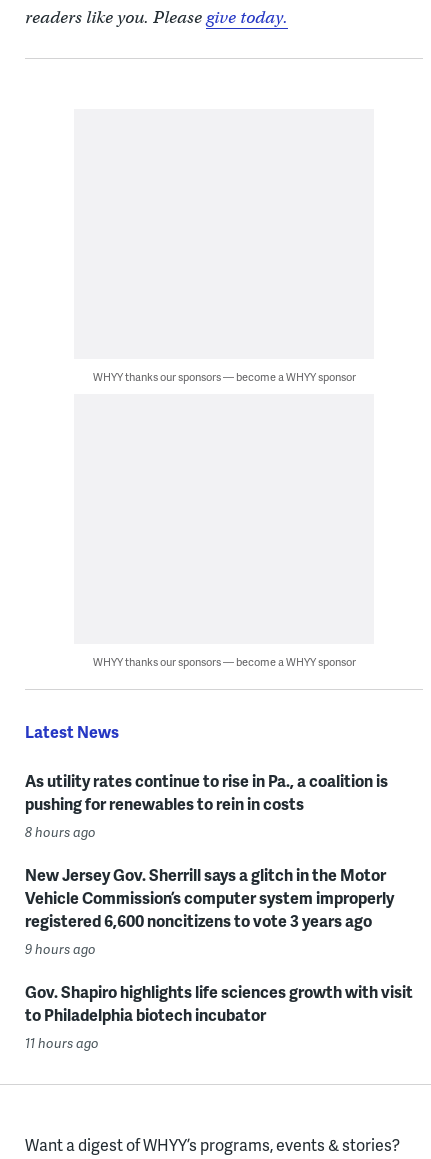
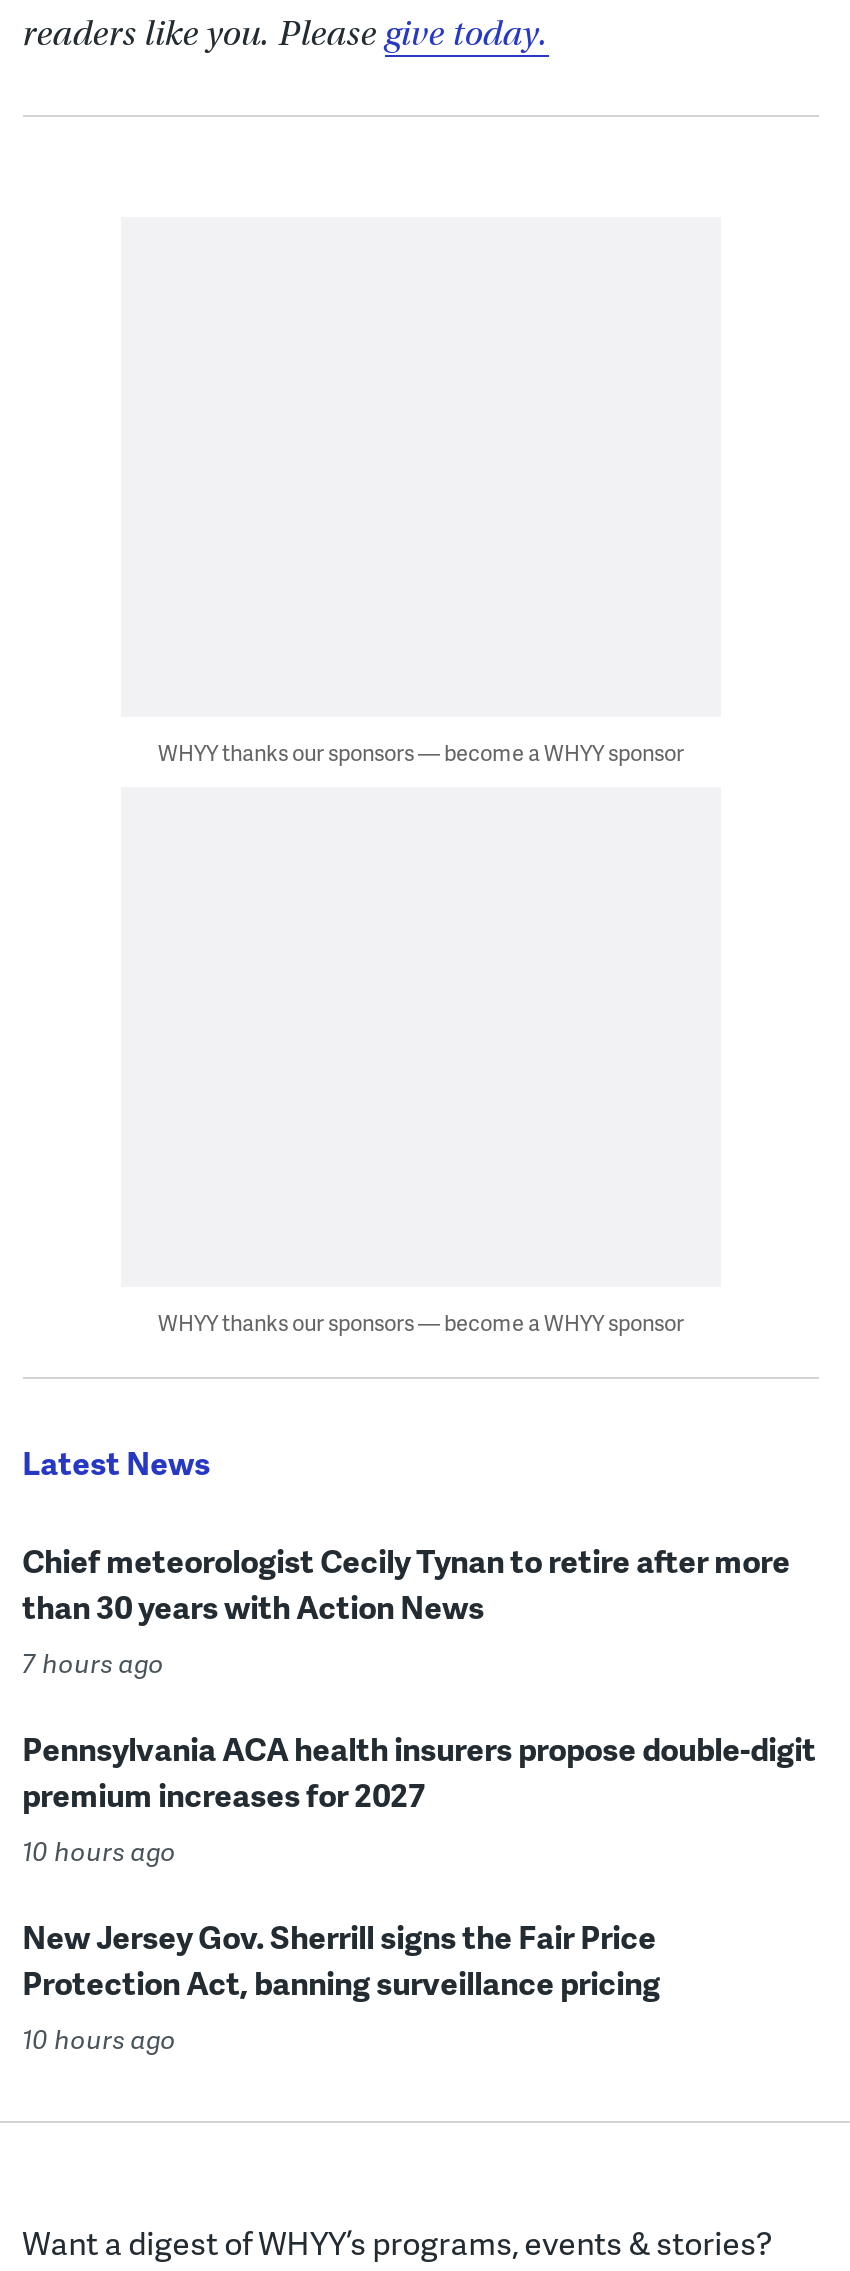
- As utility rates continue to rise in Pa., a coalition is
- pushing for renewables to rein in costs
- 8 hours ago
+ Chief meteorologist Cecily Tynan to retire after more
+ than 30 years with Action News
+ 7 hours ago

- New Jersey Gov. Sherrill says a glitch in the Motor
- Vehicle Commission’s computer system improperly
- registered 6,600 noncitizens to vote 3 years ago
- 9 hours ago
+ Pennsylvania ACA health insurers propose double-digit
+ premium increases for 2027
+ 10 hours ago

- Gov. Shapiro highlights life sciences growth with visit
- to Philadelphia biotech incubator
- 11 hours ago
+ New Jersey Gov. Sherrill signs the Fair Price
+ Protection Act, banning surveillance pricing
+ 10 hours ago
